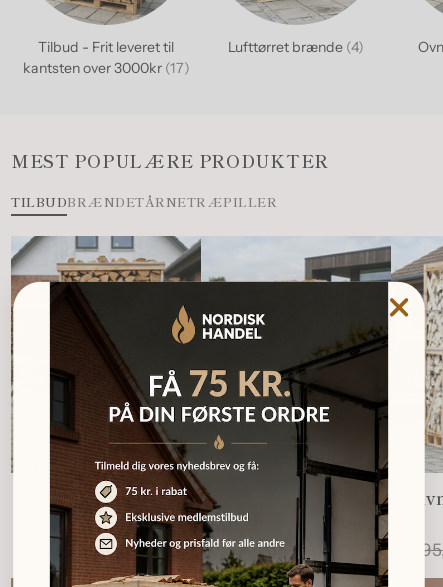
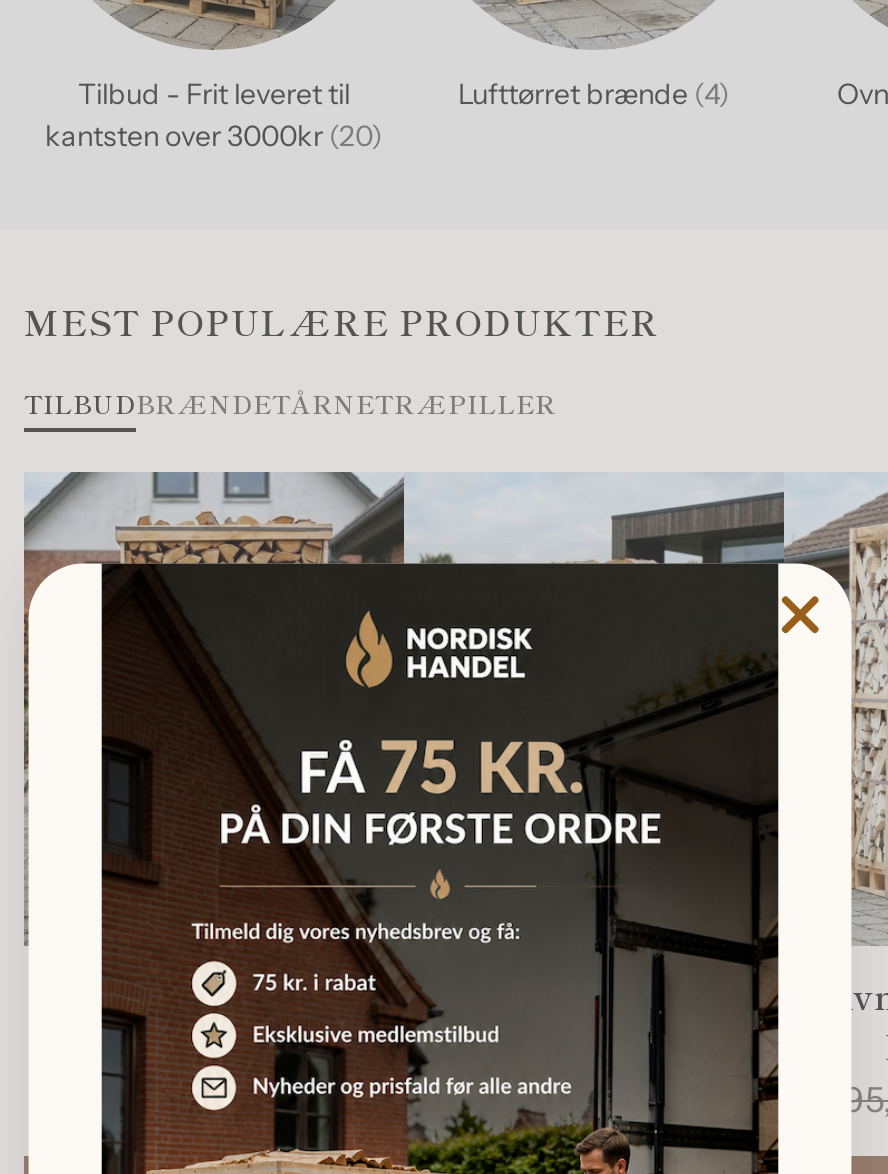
- kantsten over 3000kr (17)
+ kantsten over 3000kr (20)
